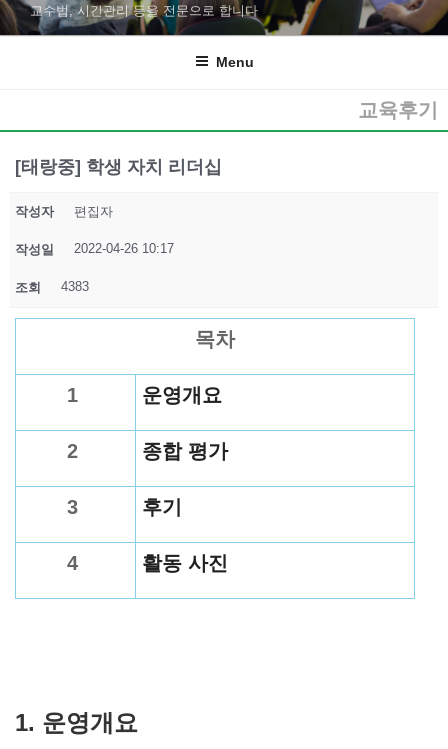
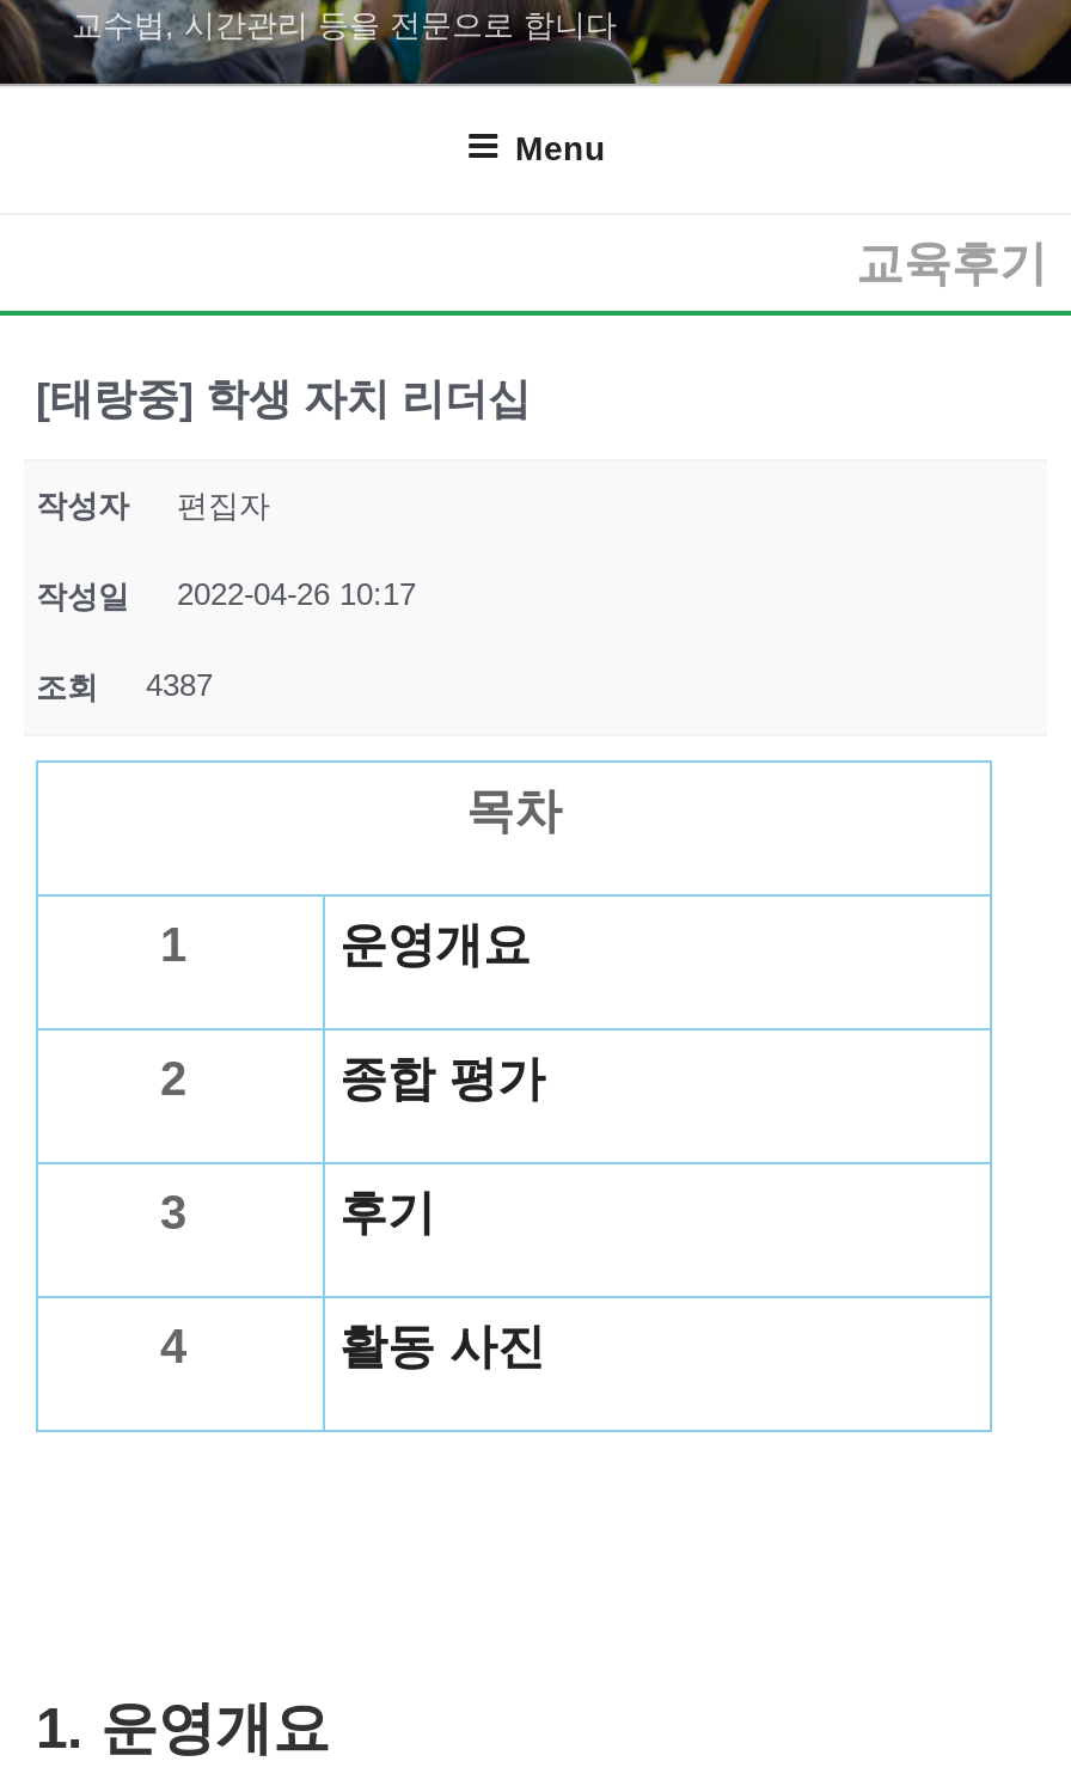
- 조회 4383
+ 조회 4387
